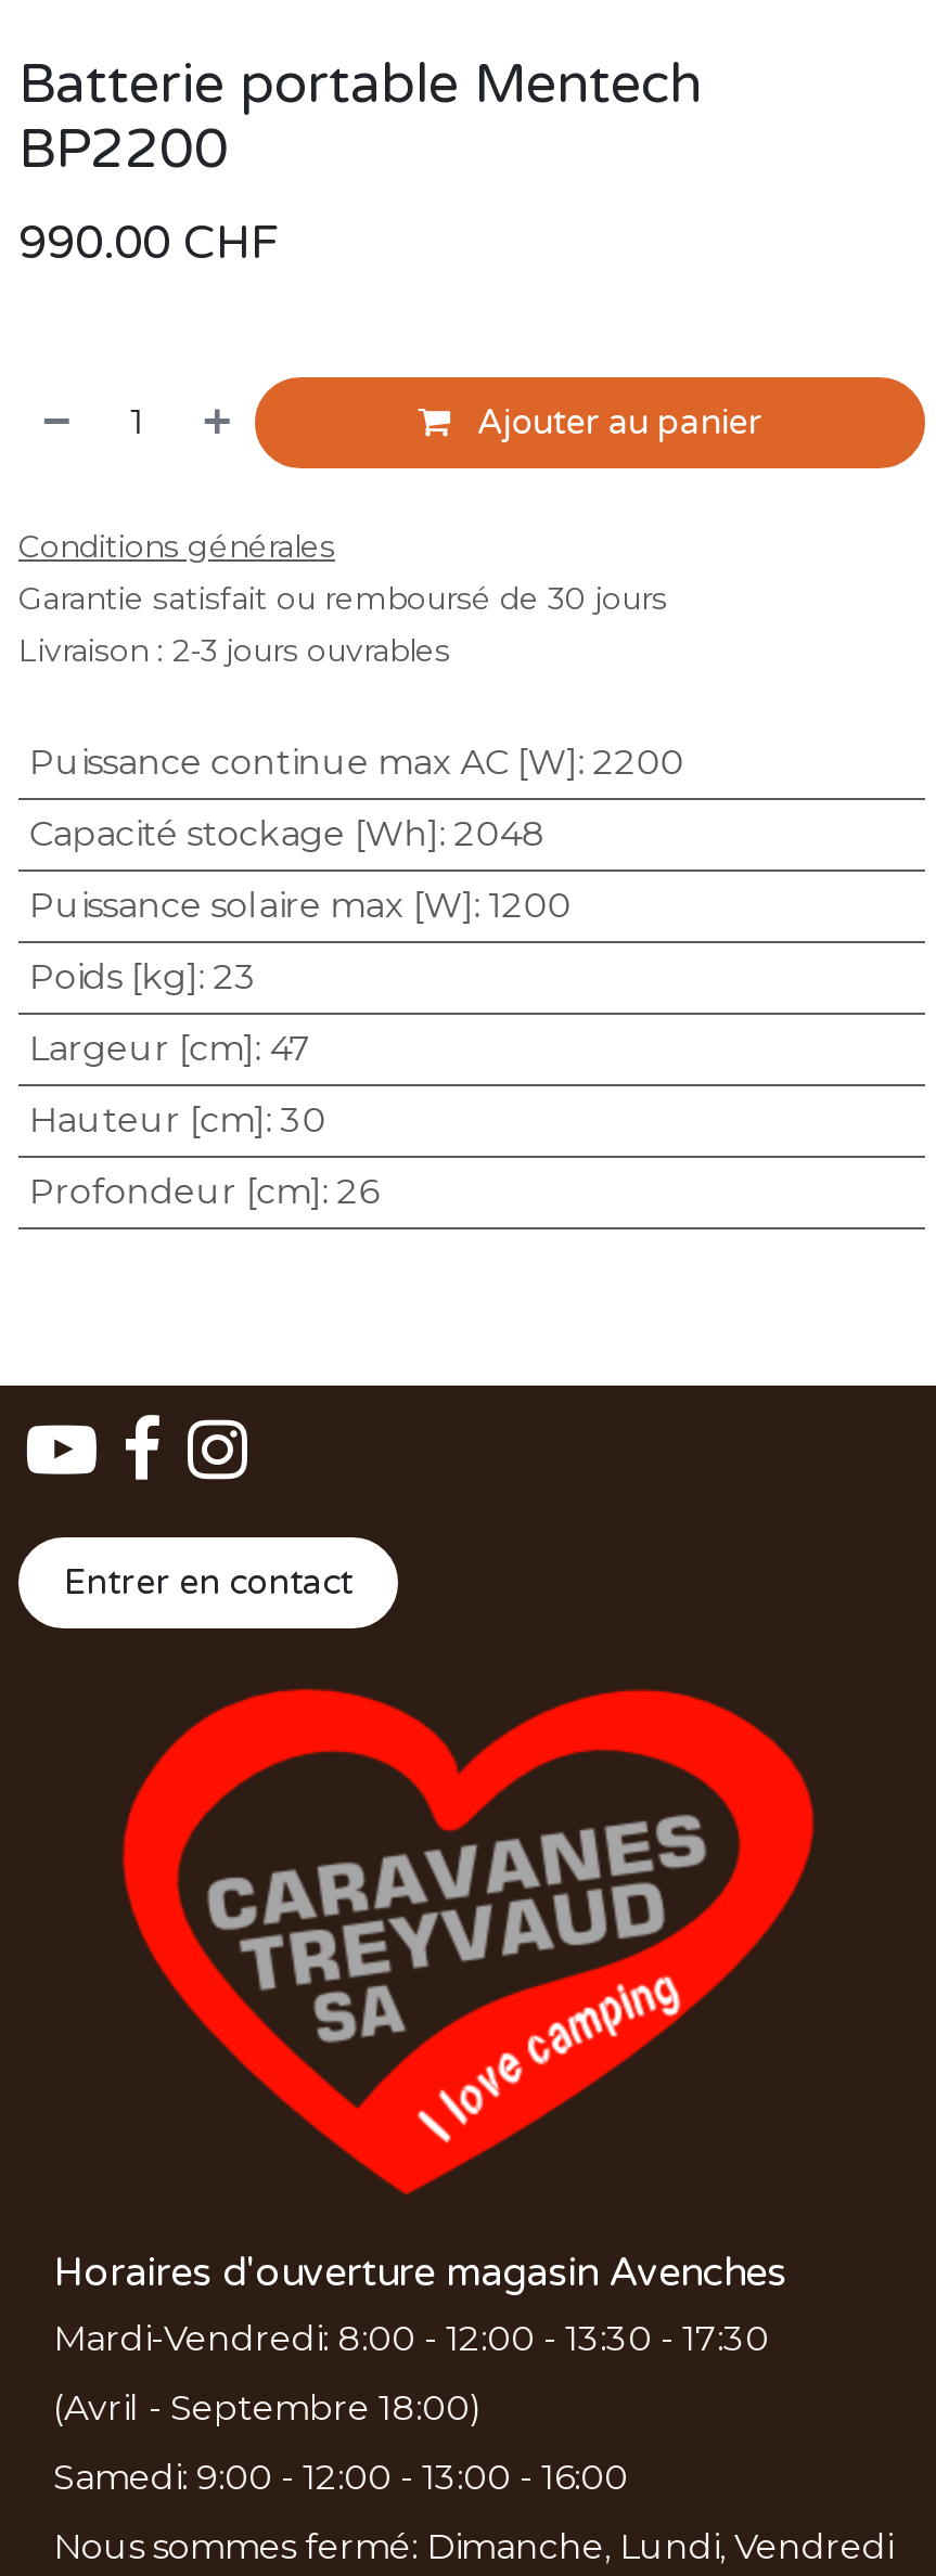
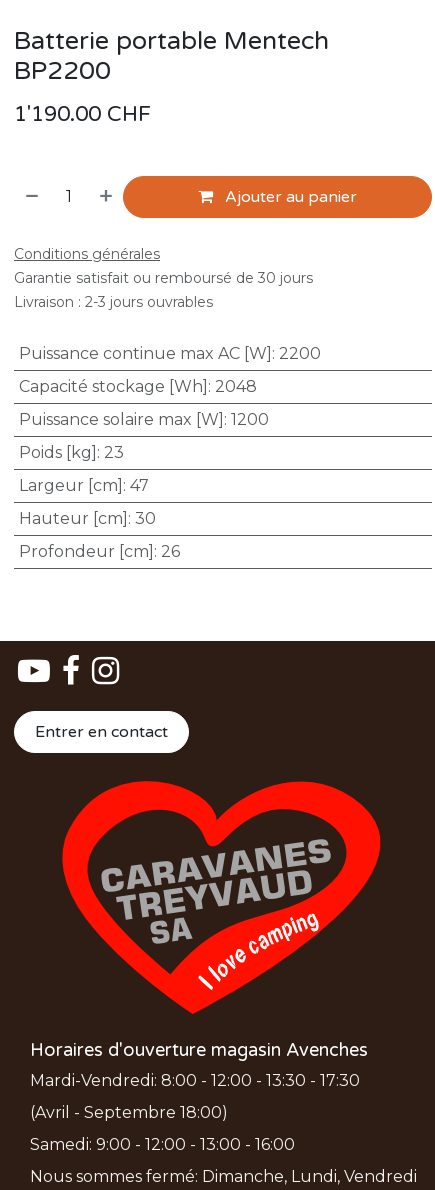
- 990.00 CHF
+ 1'190.00 CHF
